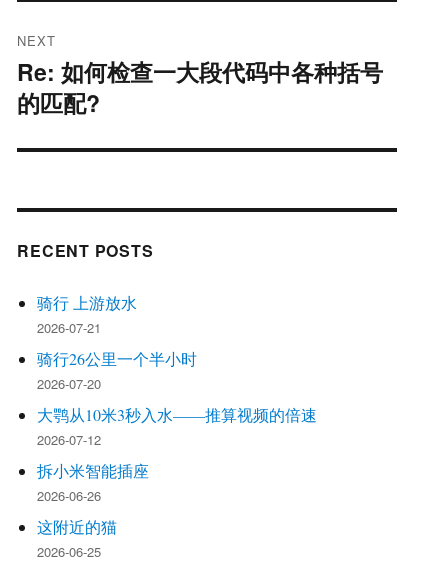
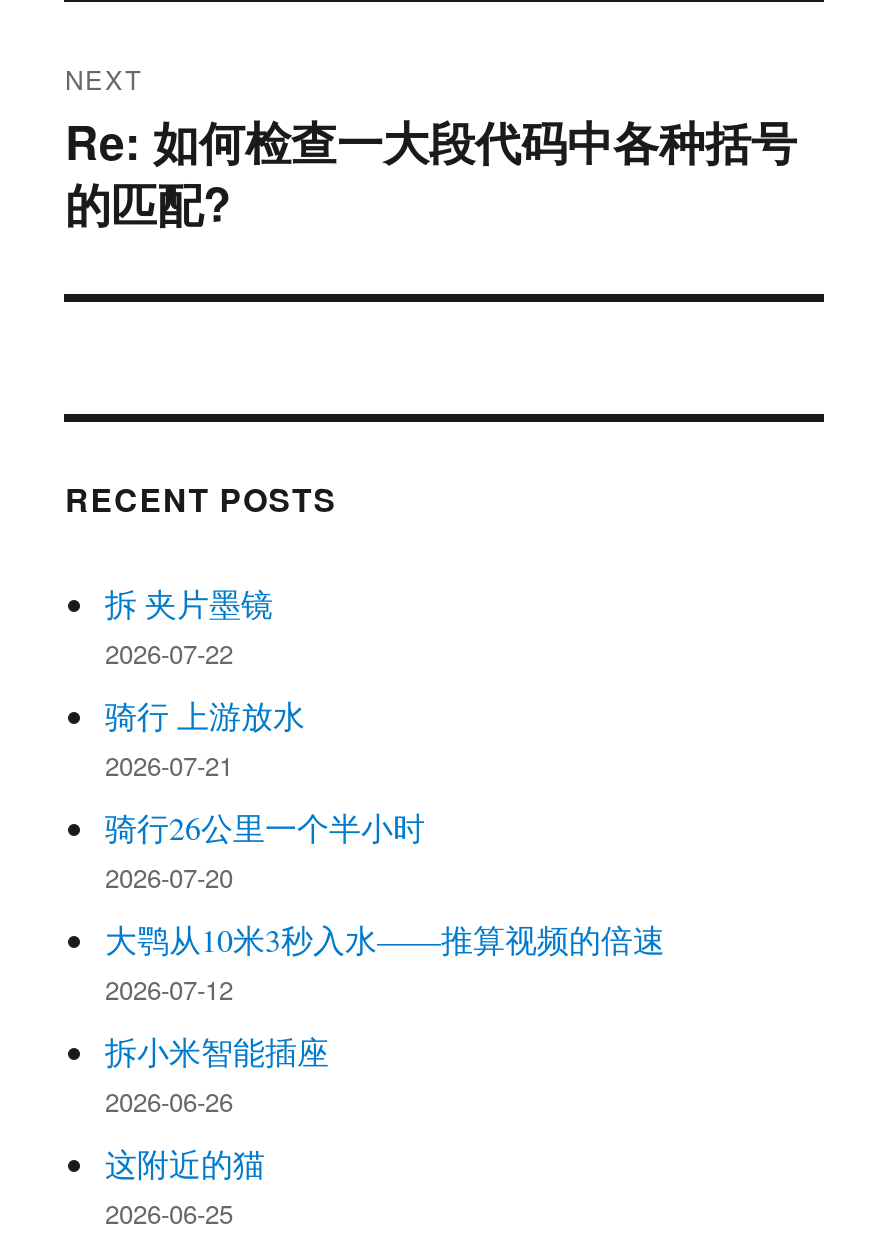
+ 拆 夹片墨镜
+ 2026-07-22
